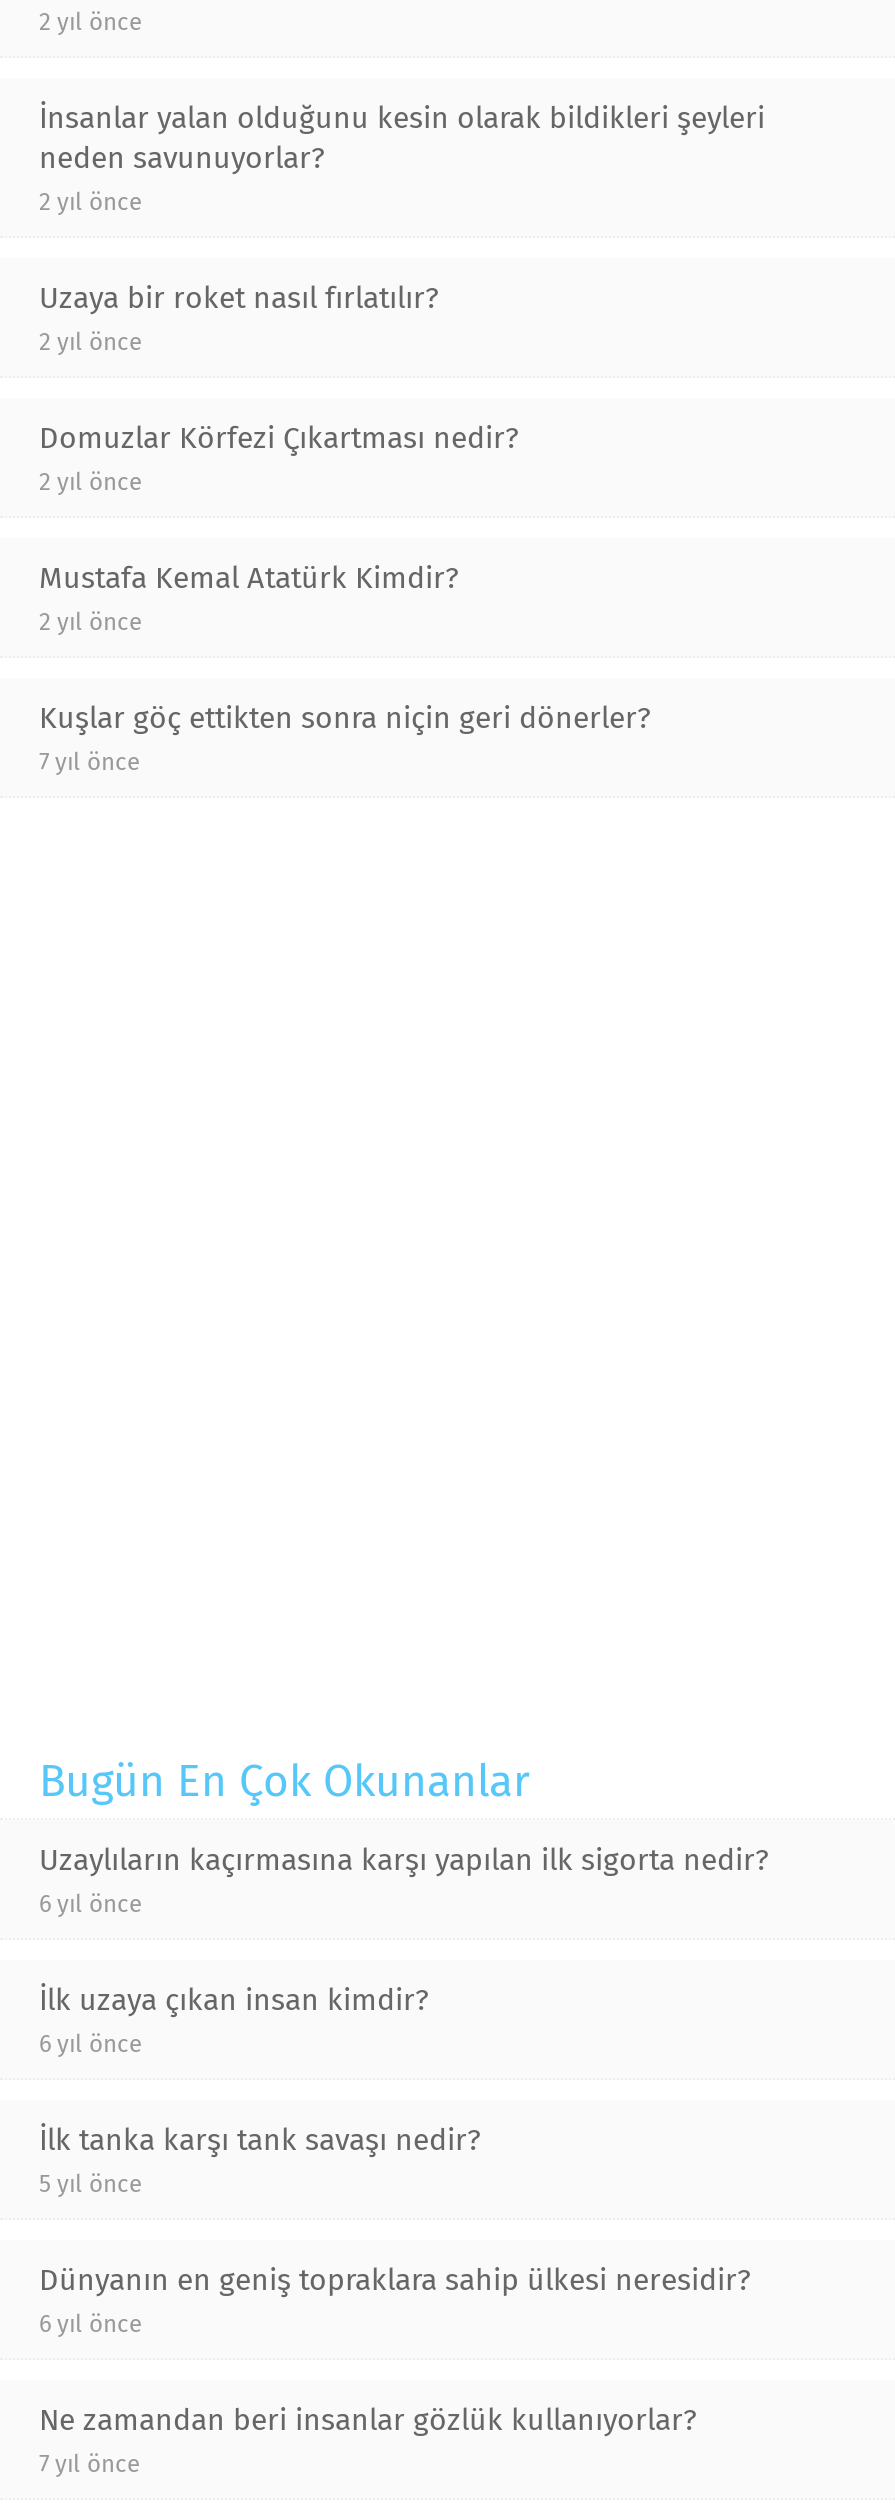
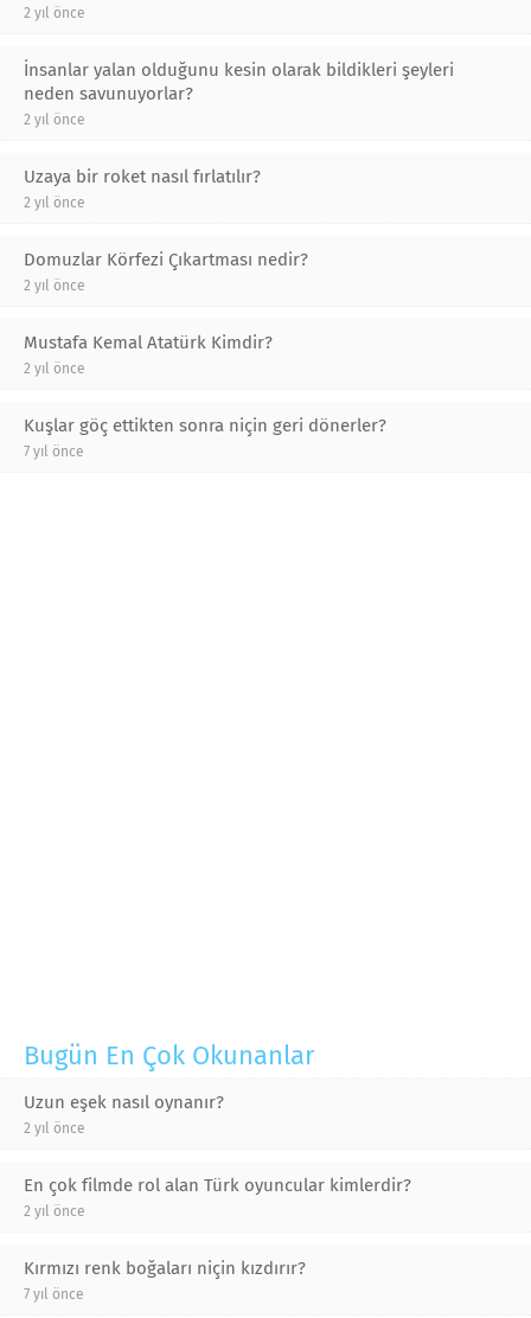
- Uzaylıların kaçırmasına karşı yapılan ilk sigorta nedir?
- 6 yıl önce
- İlk uzaya çıkan insan kimdir?
- 6 yıl önce
- İlk tanka karşı tank savaşı nedir?
- 5 yıl önce
- Dünyanın en geniş topraklara sahip ülkesi neresidir?
- 6 yıl önce
- Ne zamandan beri insanlar gözlük kullanıyorlar?
+ Uzun eşek nasıl oynanır?
+ 2 yıl önce
+ En çok filmde rol alan Türk oyuncular kimlerdir?
+ 2 yıl önce
+ Kırmızı renk boğaları niçin kızdırır?
